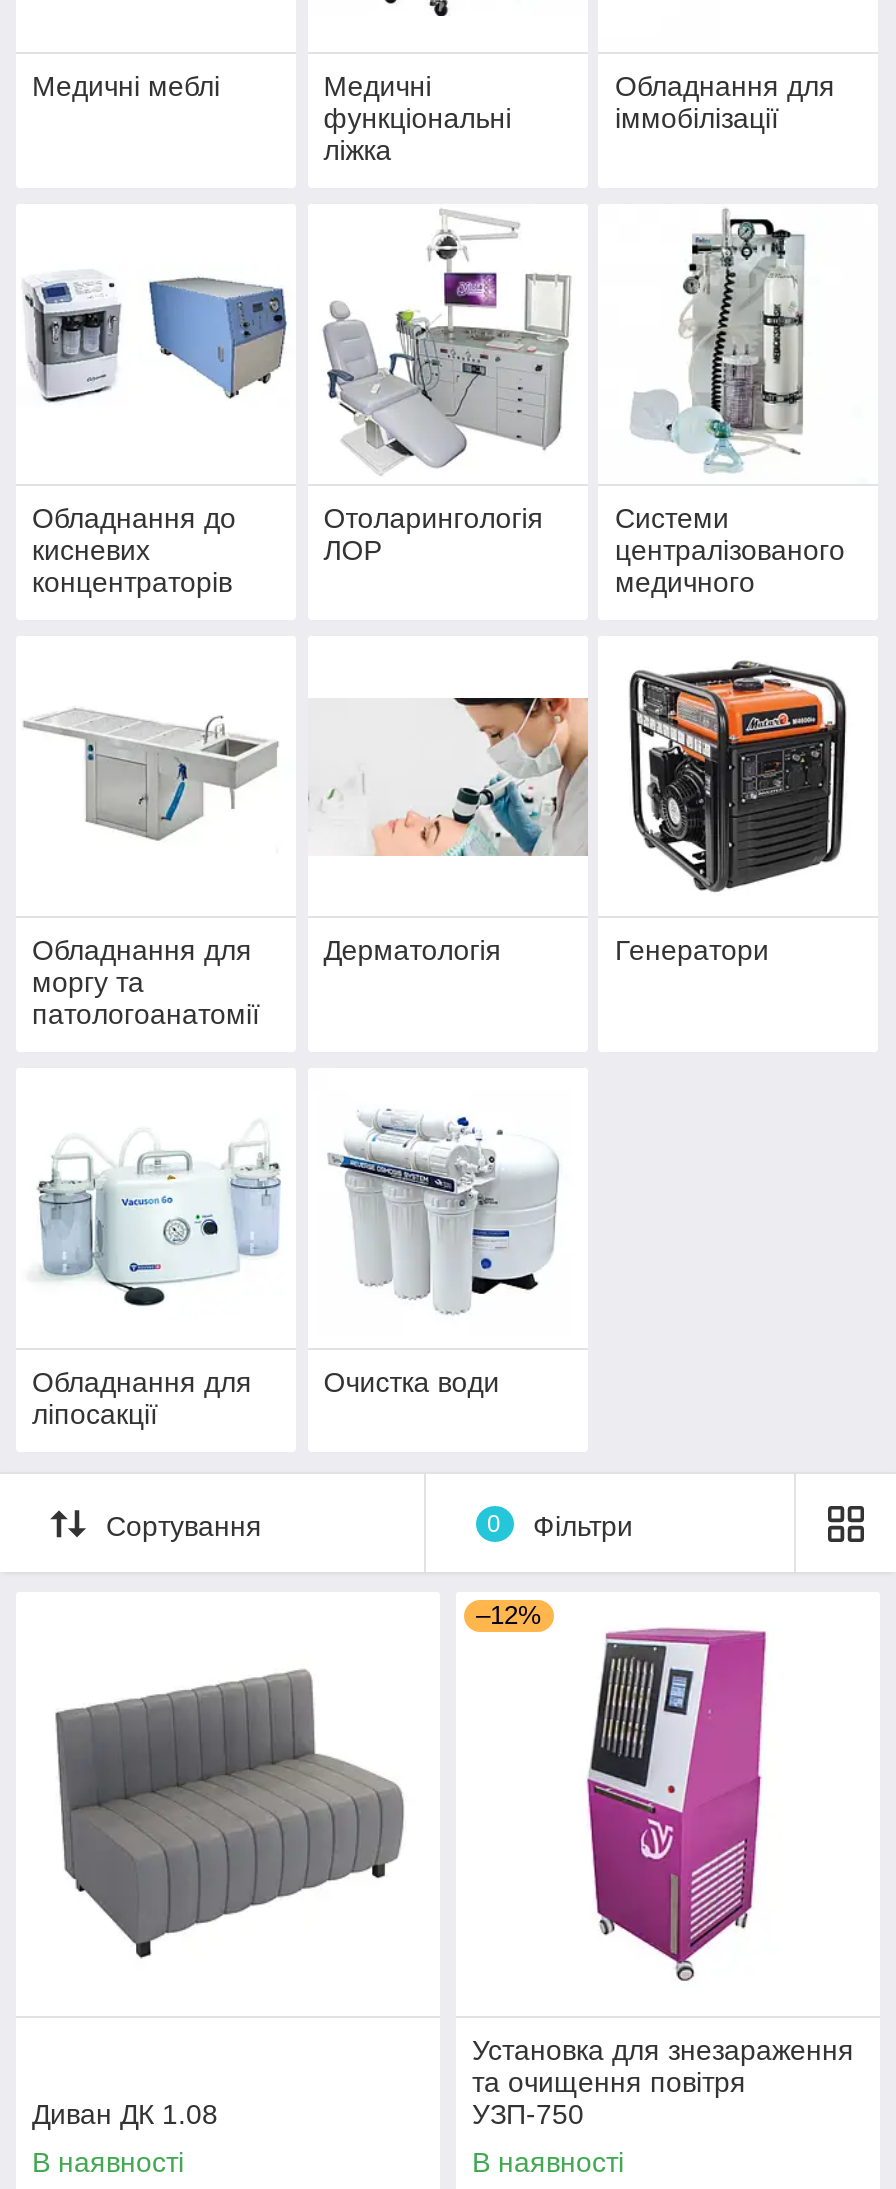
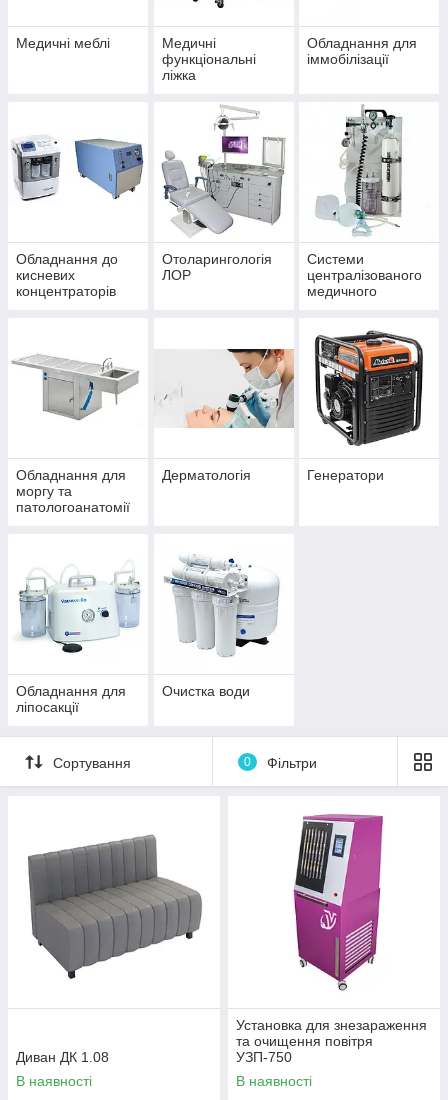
- –12%
